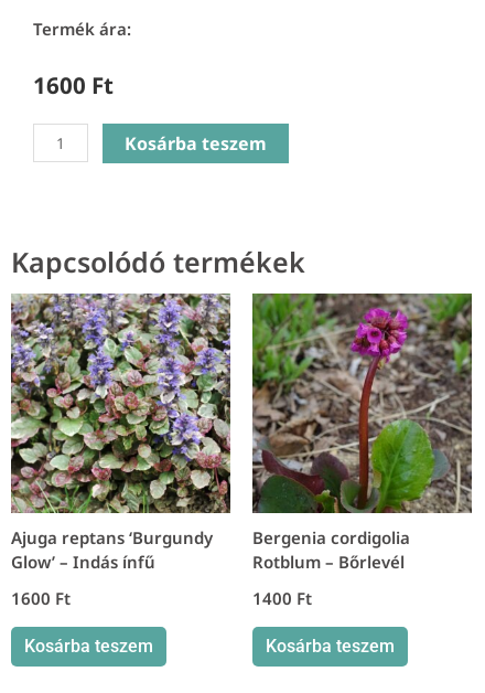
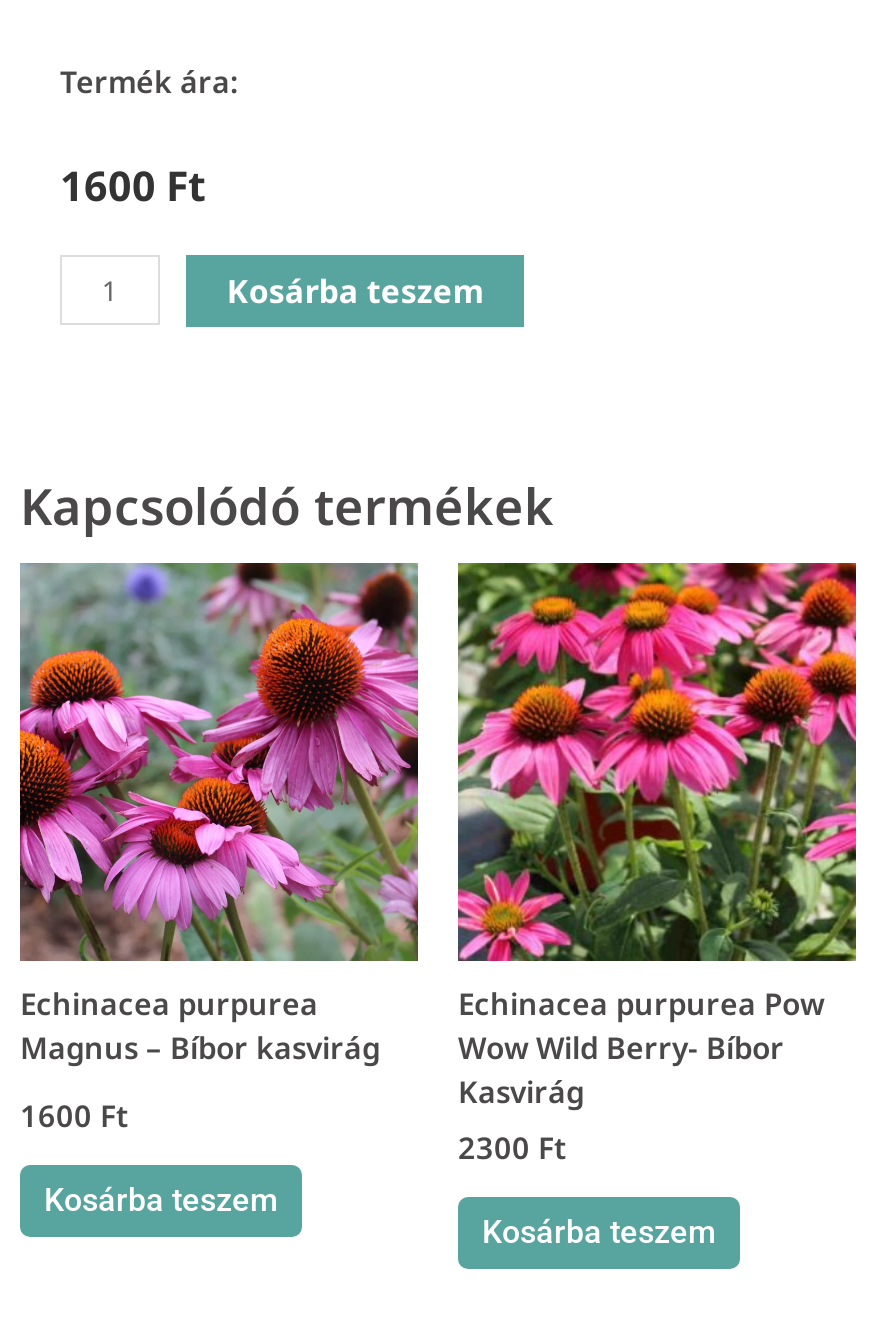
- [image]
- Ajuga reptans ‘Burgundy
- Glow’ – Indás ínfű
+ [image]
+ Echinacea purpurea
+ Magnus – Bíbor kasvirág

- [image]
- Bergenia cordigolia
- Rotblum – Bőrlevél
- 1400 Ft
+ [image]
+ Echinacea purpurea Pow
+ Wow Wild Berry- Bíbor
+ Kasvirág
+ 2300 Ft
